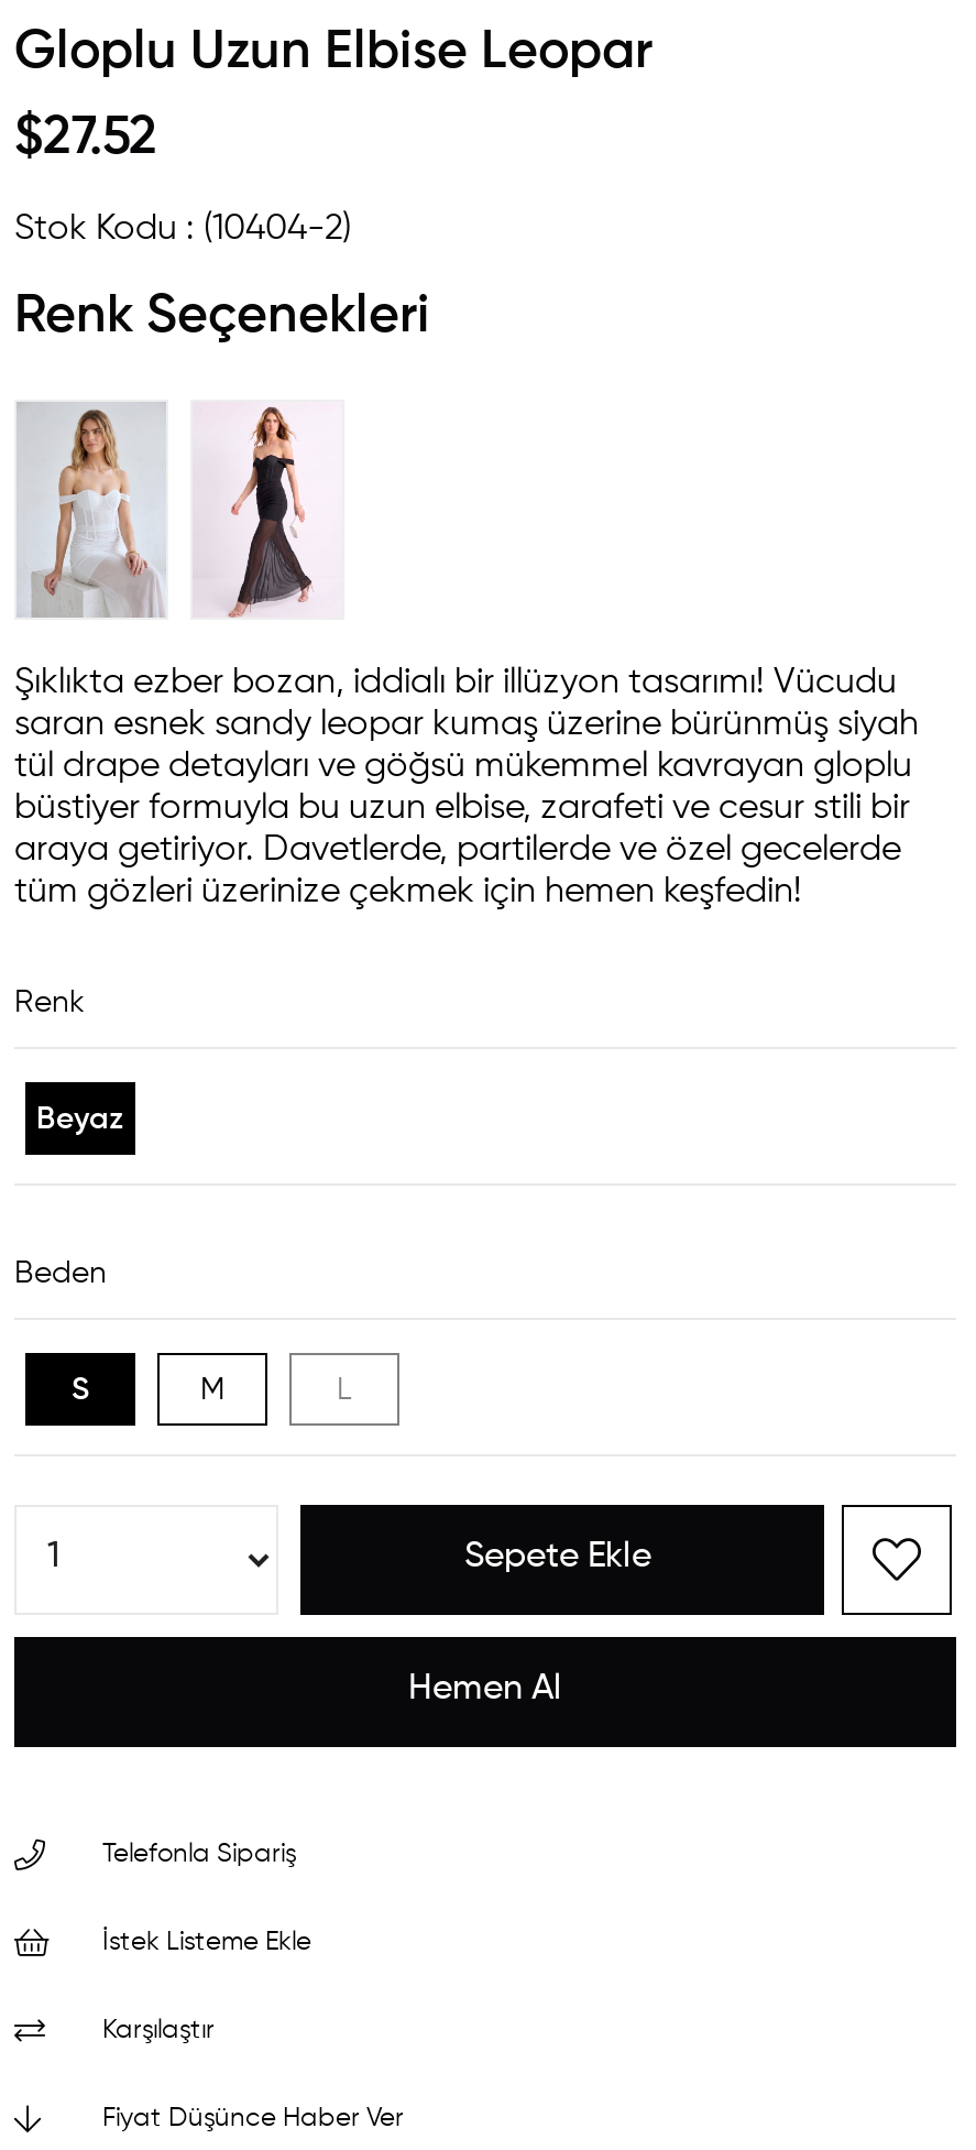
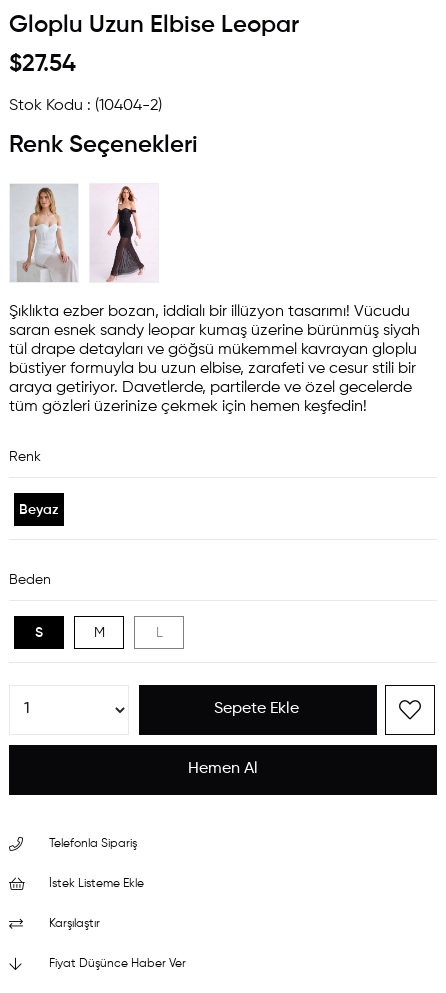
- $27.52
+ $27.54
